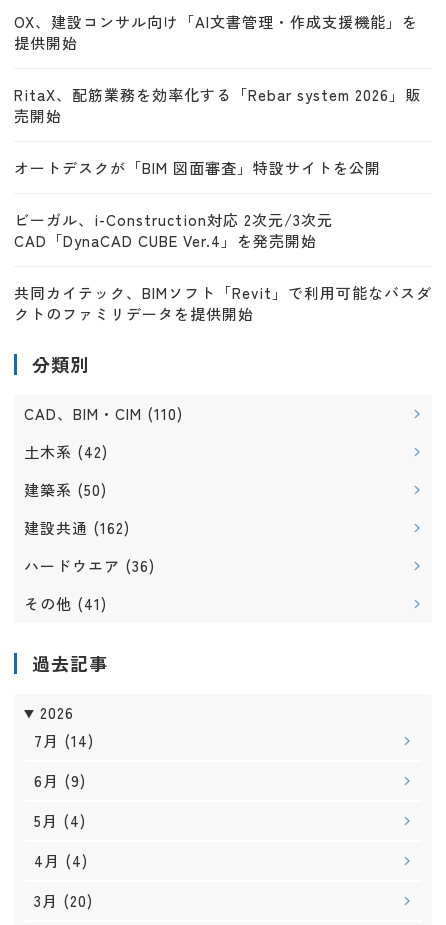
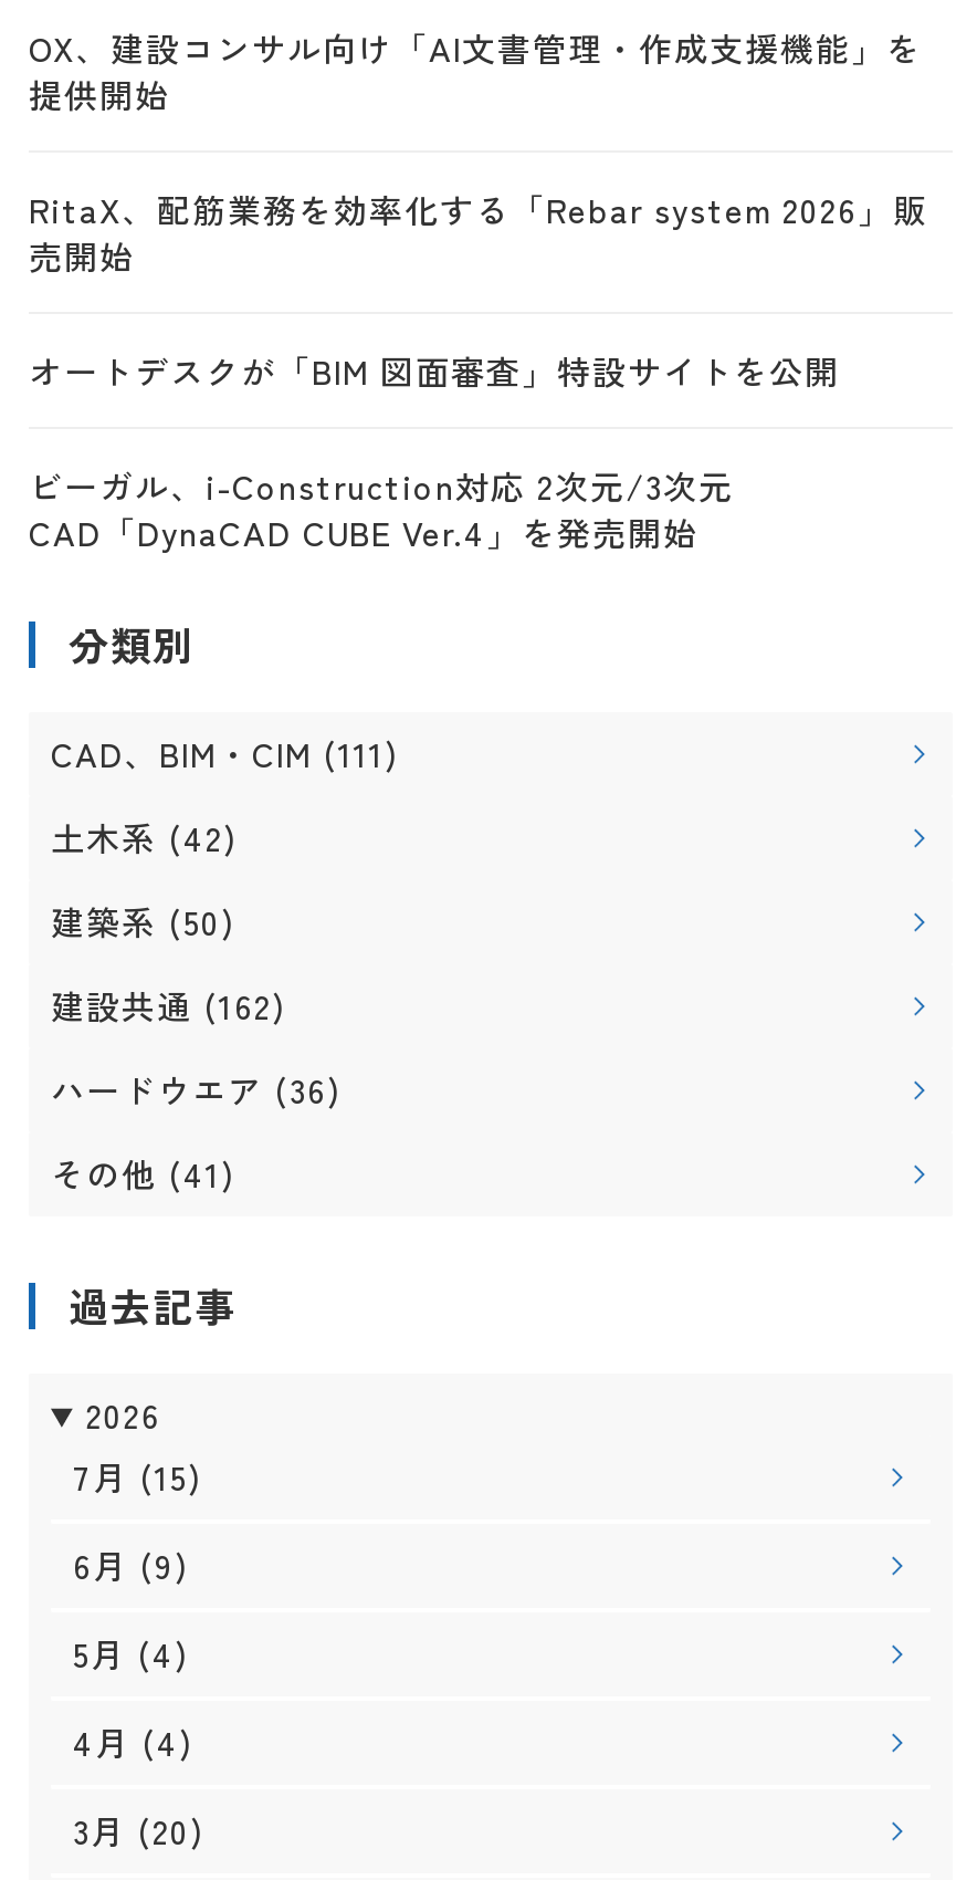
- 共同カイテック、BIMソフト「Revit」で利用可能なバスダ
- クトのファミリデータを提供開始

- CAD、BIM・CIM (110)
+ CAD、BIM・CIM (111)

- 7月(14)
+ 7月(15)
